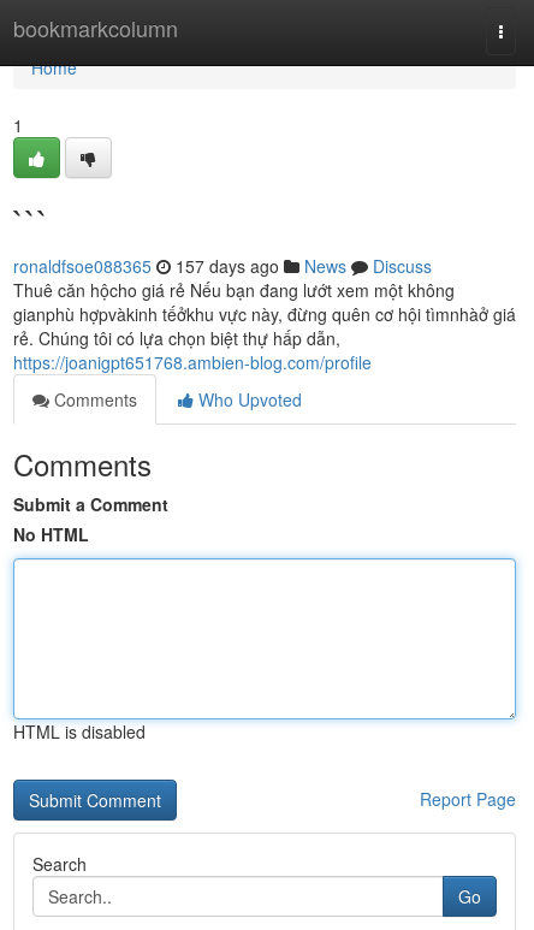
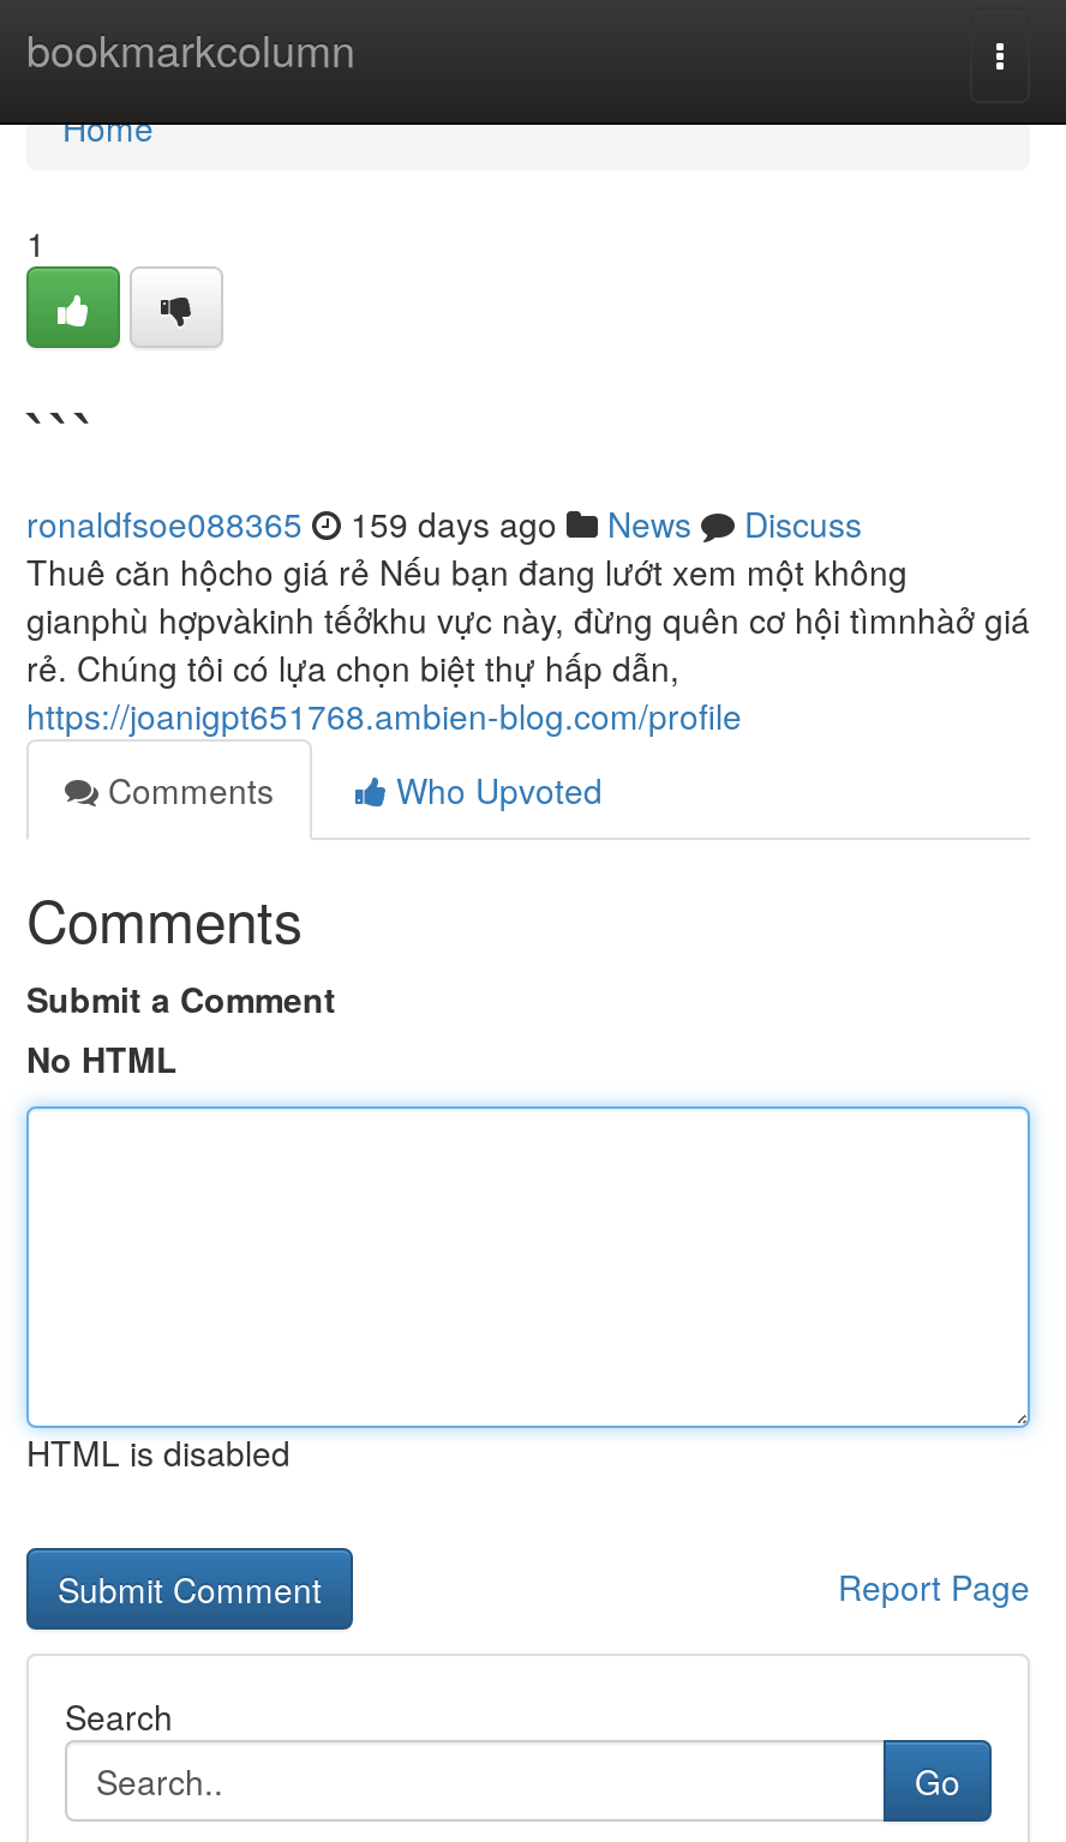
- ronaldfsoe088365 157 days ago News Discuss
+ ronaldfsoe088365 159 days ago News Discuss
